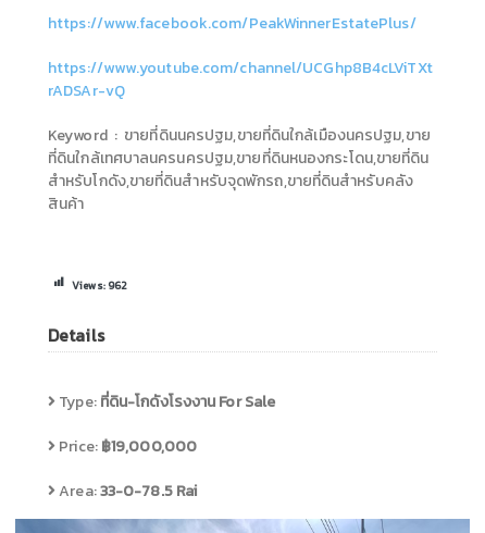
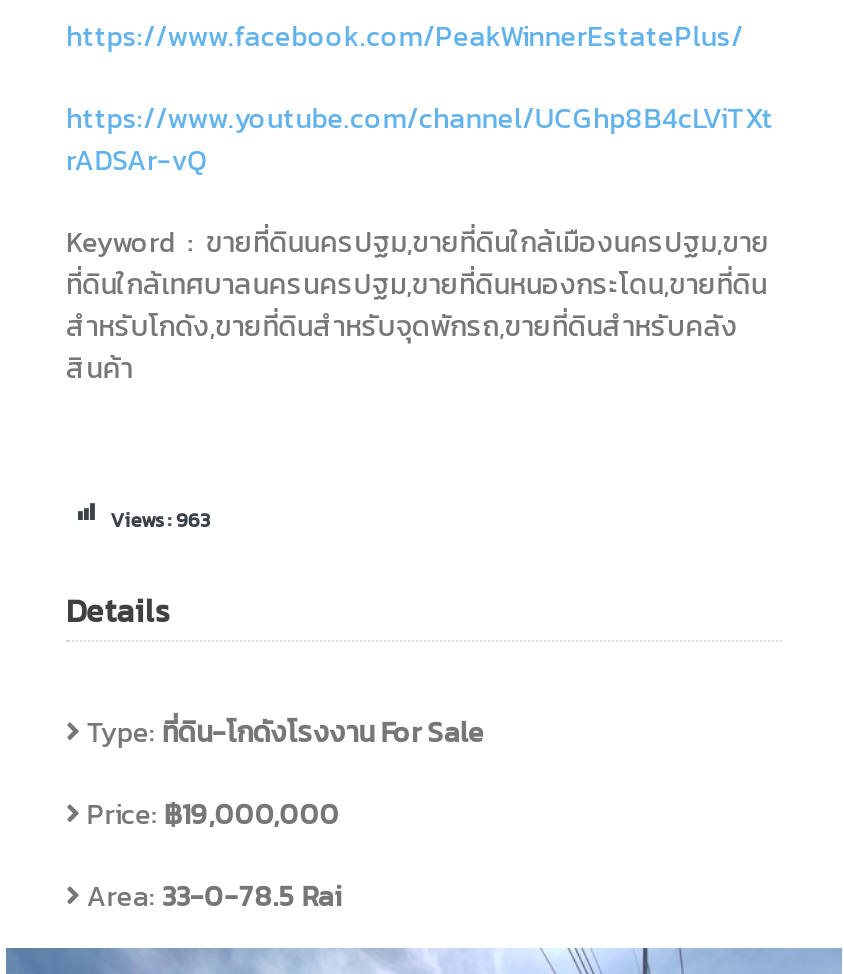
- Views: 962
+ Views: 963
